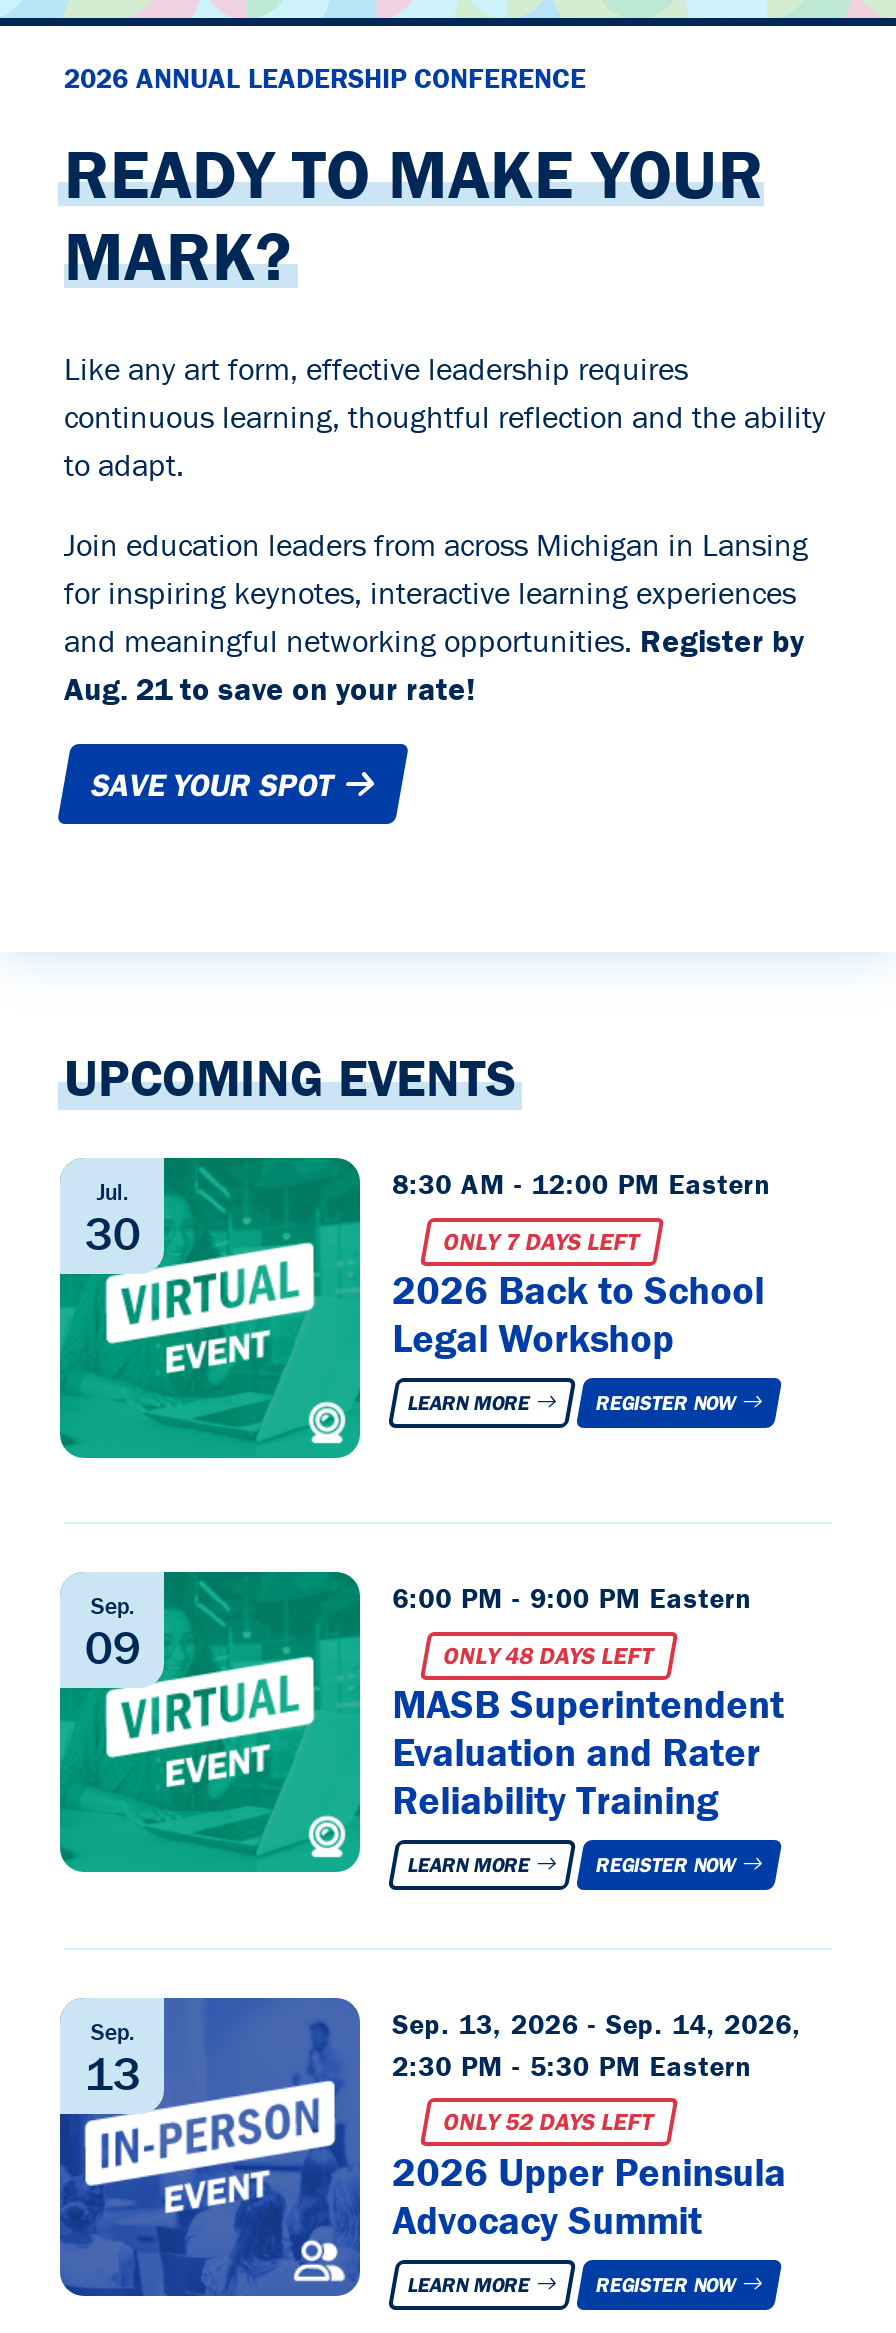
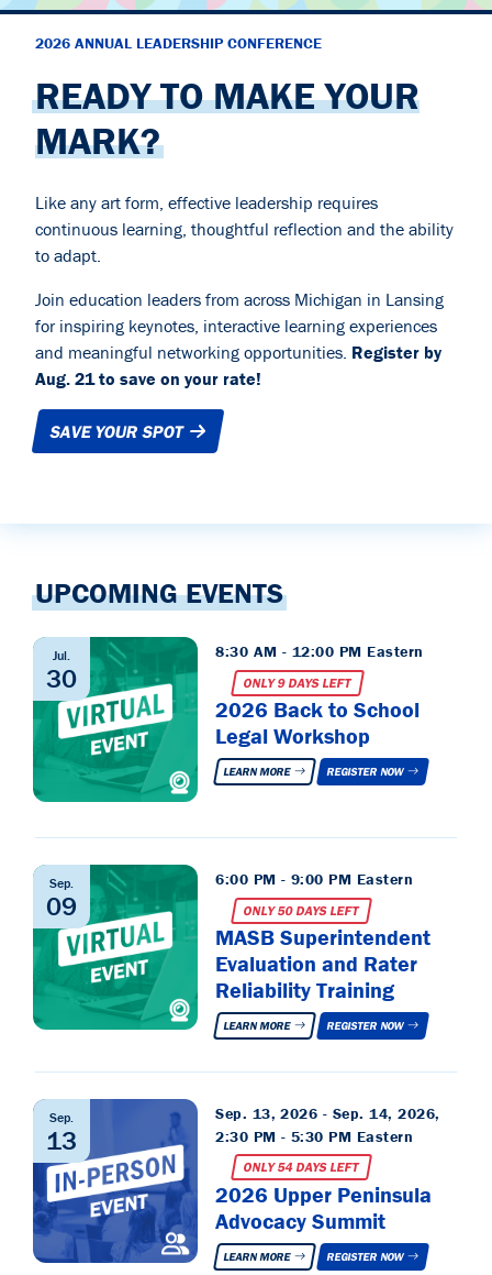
- ONLY 7 DAYS LEFT
+ ONLY 9 DAYS LEFT

- ONLY 48 DAYS LEFT
+ ONLY 50 DAYS LEFT

- ONLY 52 DAYS LEFT
+ ONLY 54 DAYS LEFT
